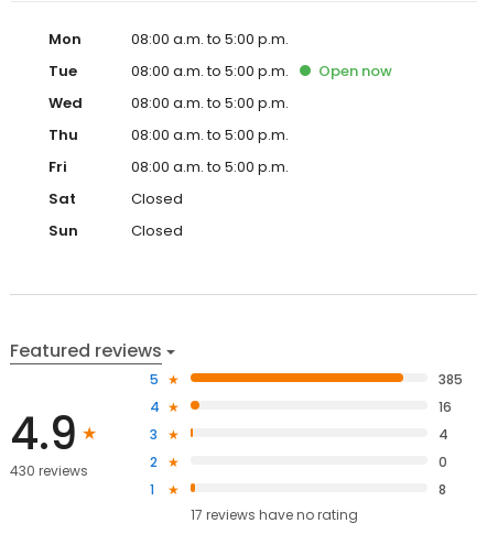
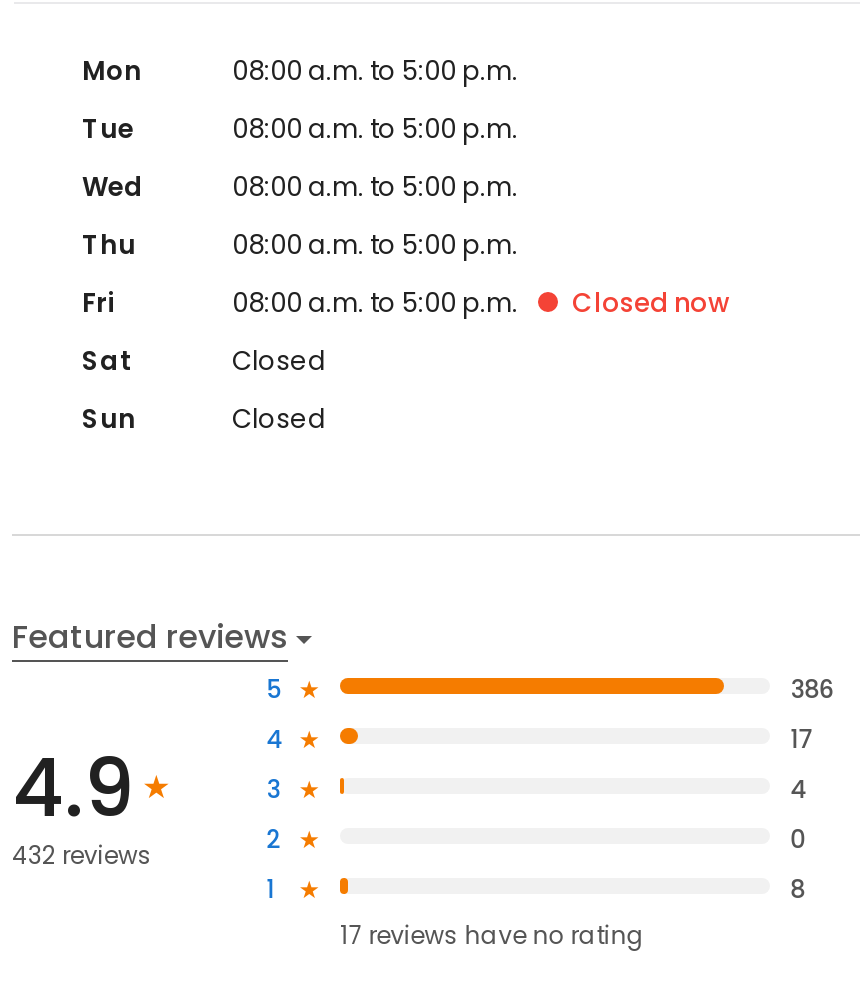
- Open now

+ Closed now

- 385
+ 386

- 16
+ 17

- 430 reviews
+ 432 reviews
